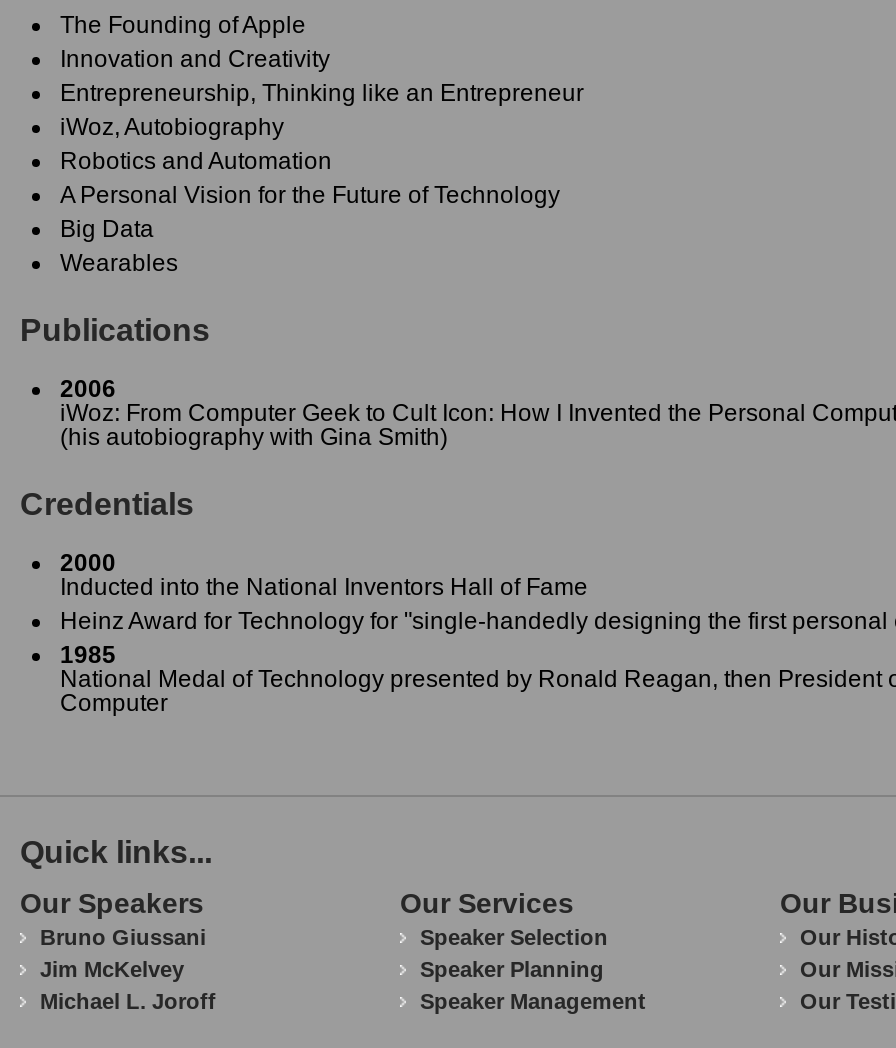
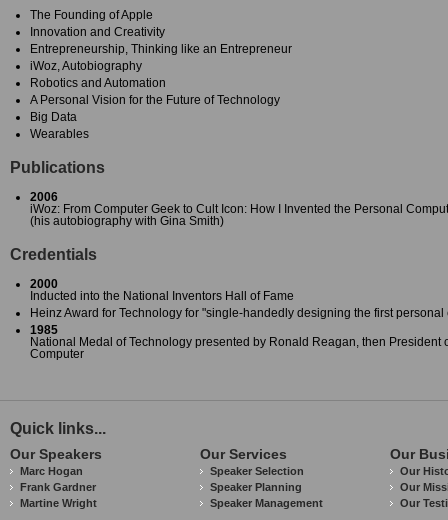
- Bruno Giussani
- Jim McKelvey
- Michael L. Joroff
+ Marc Hogan
+ Frank Gardner
+ Martine Wright
